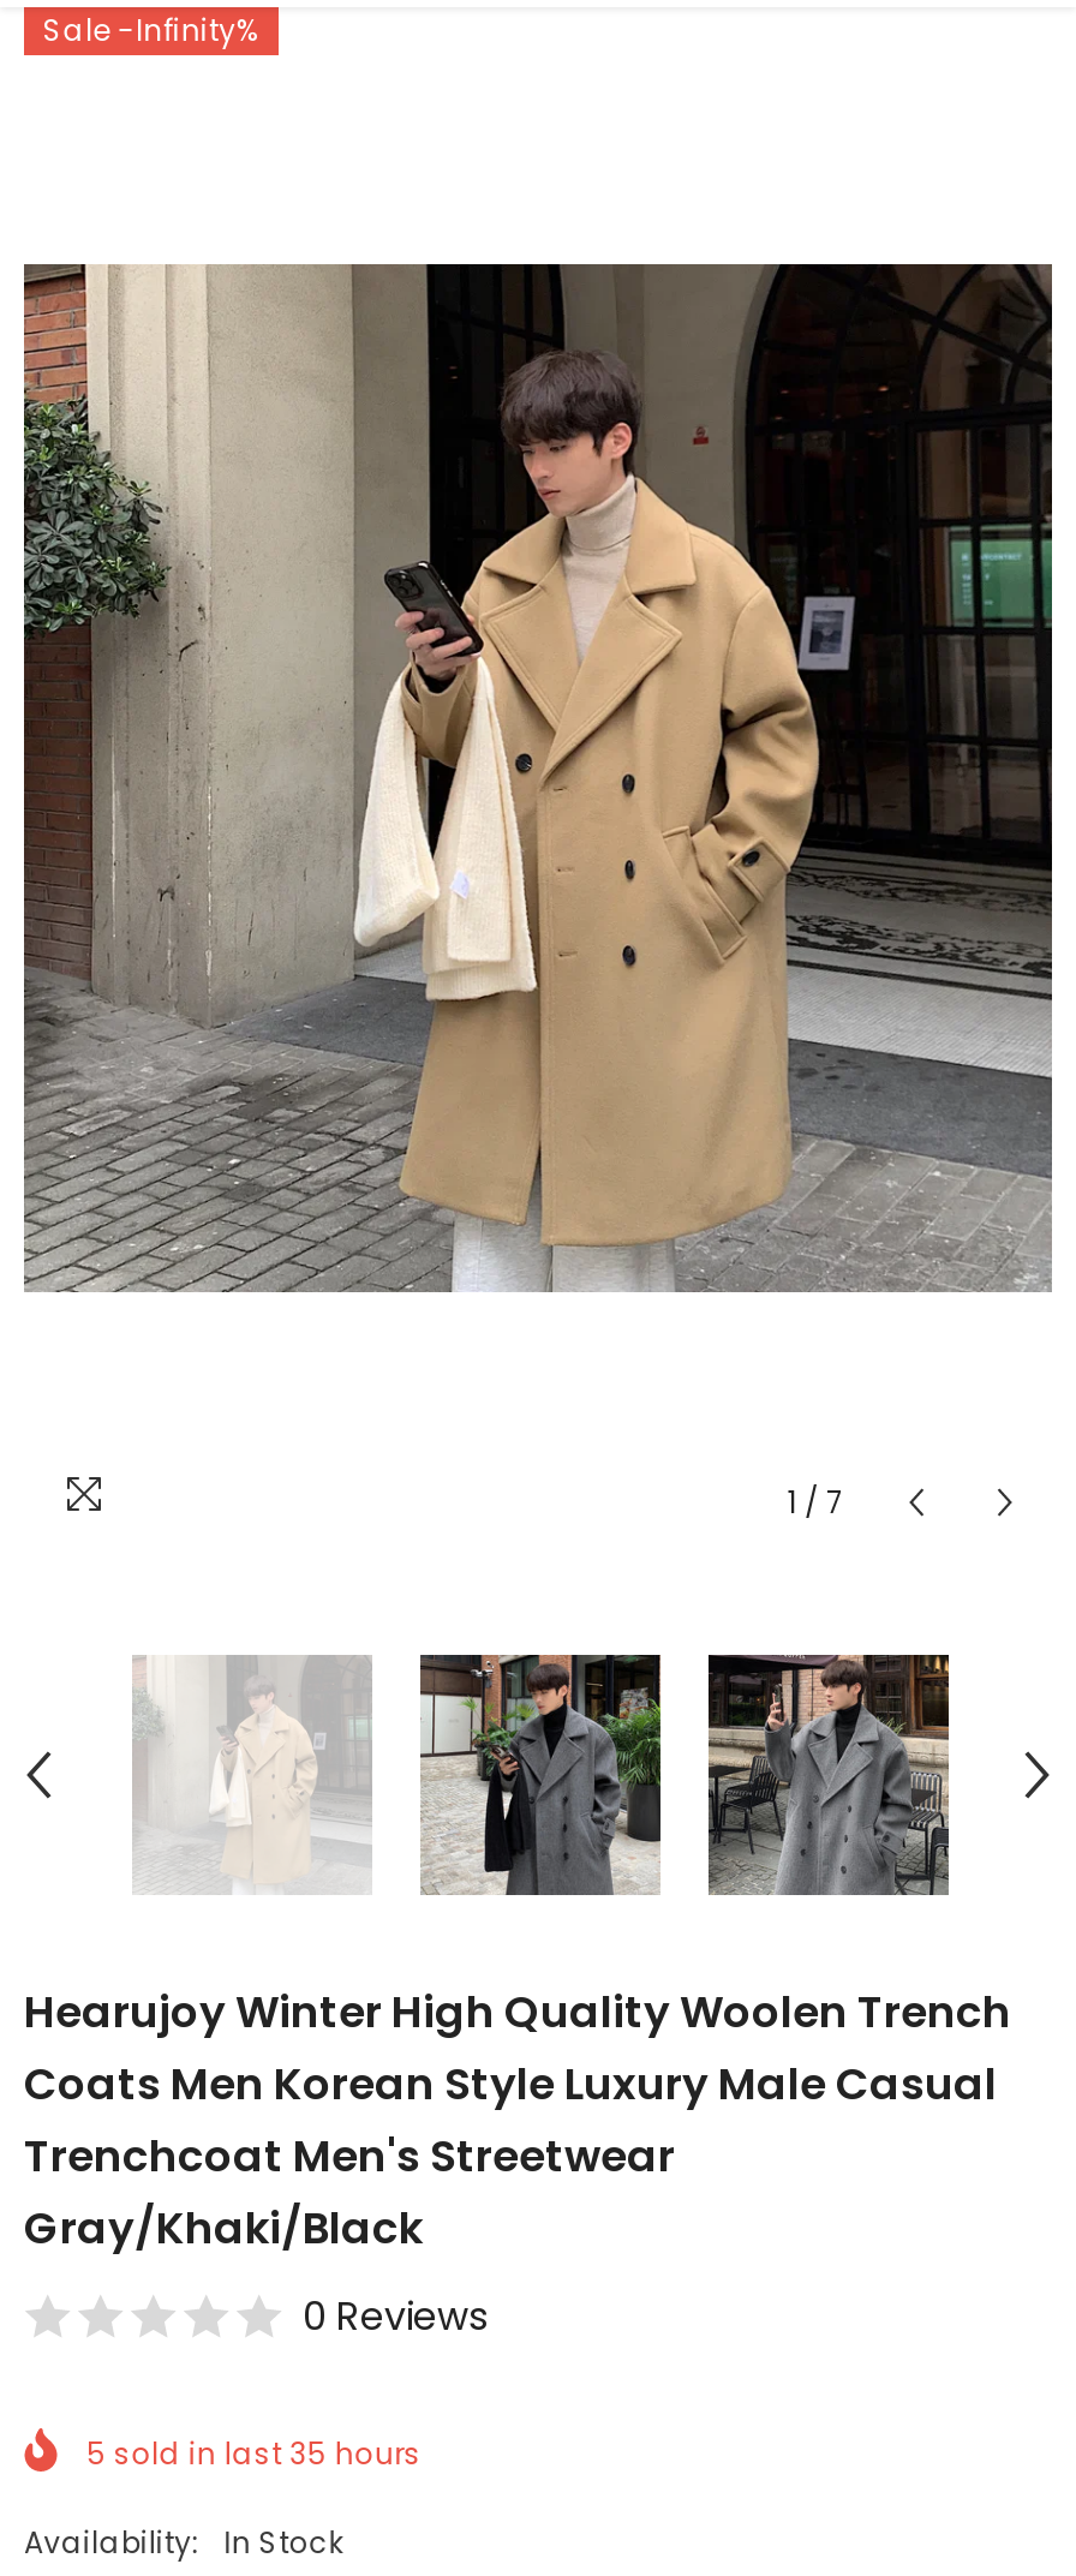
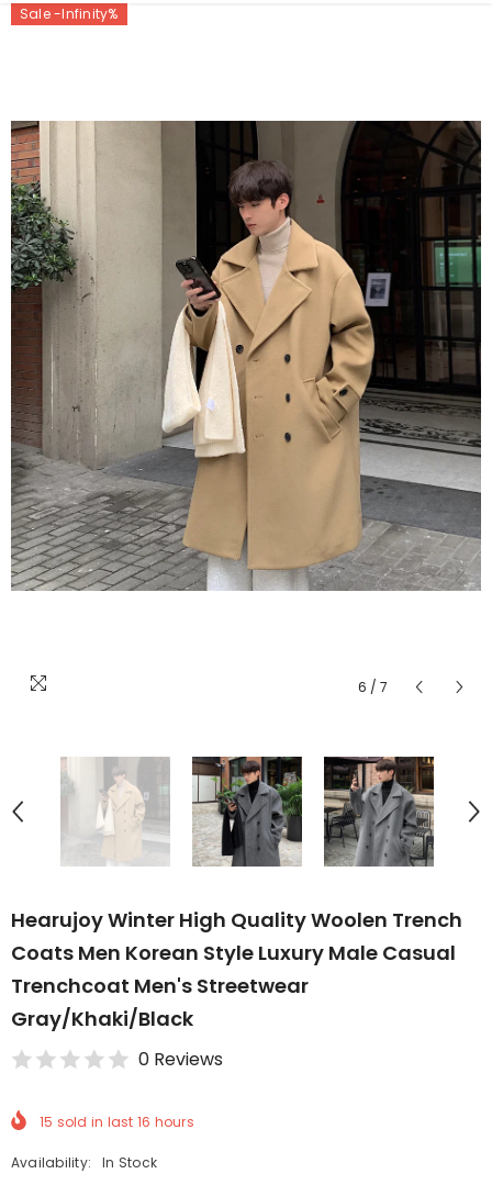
- 1 / 7
+ 6 / 7

- 5 sold in last 35 hours
+ 15 sold in last 16 hours
